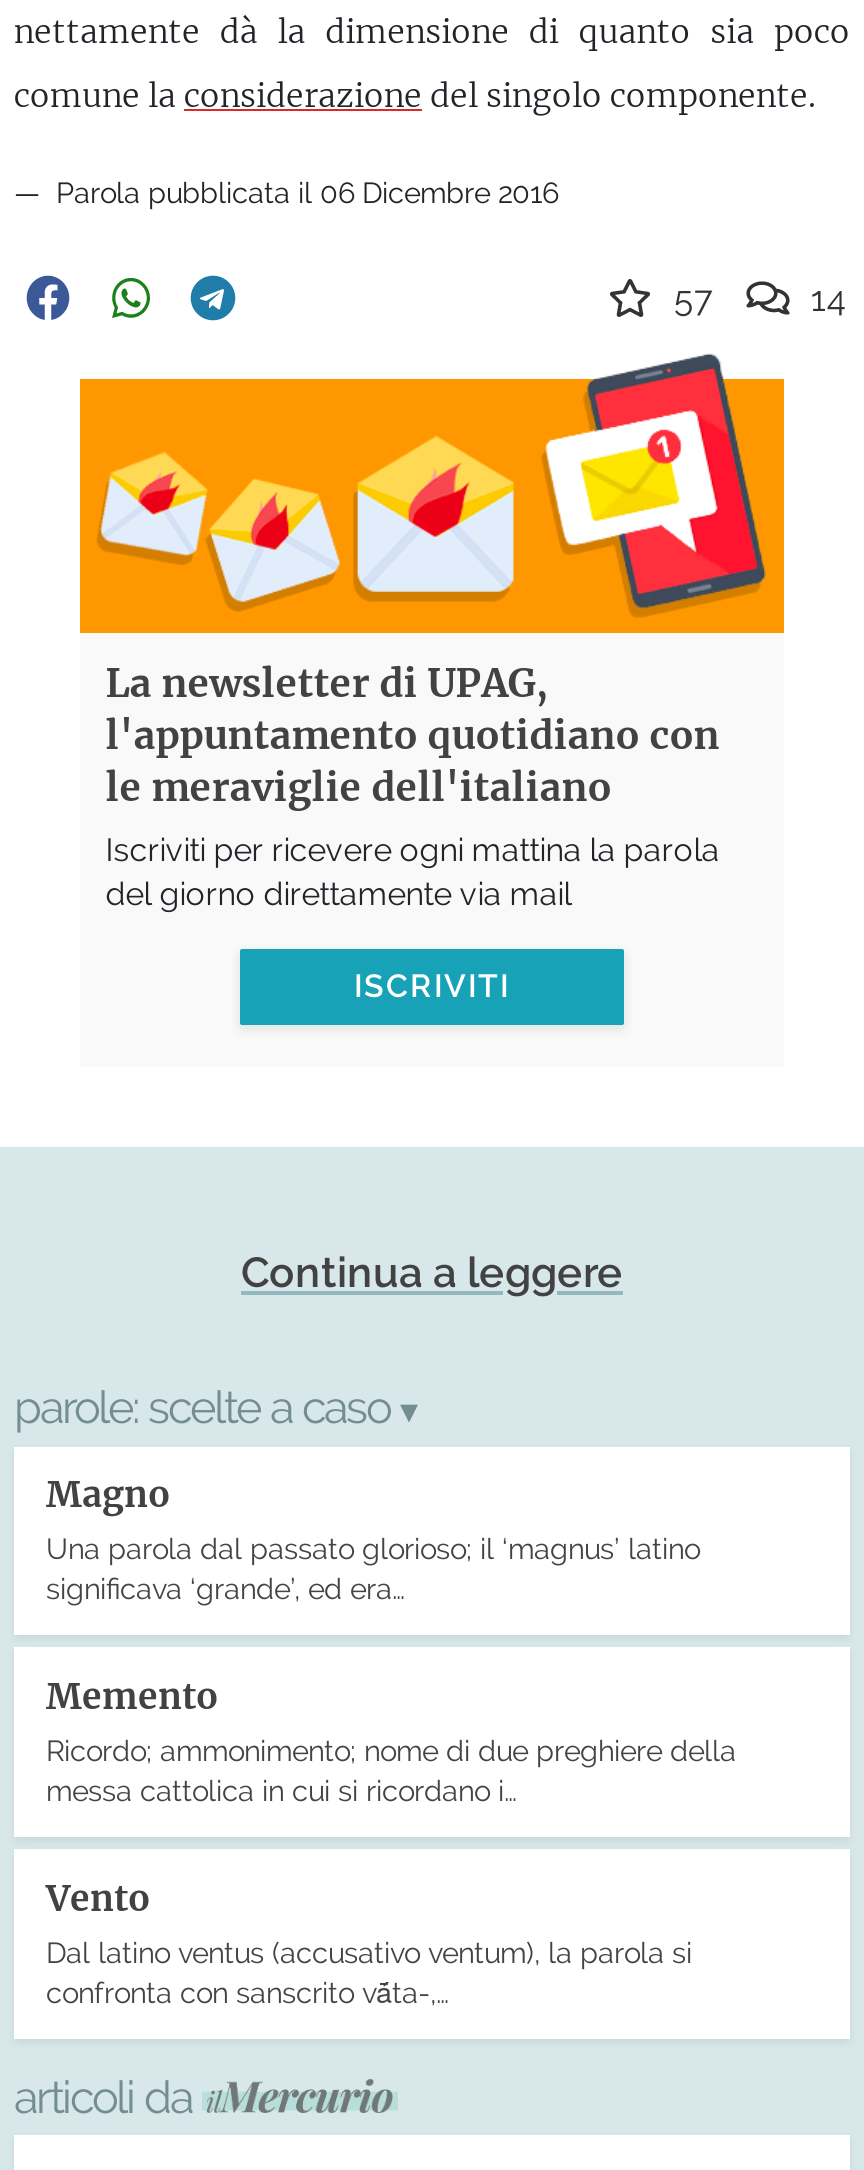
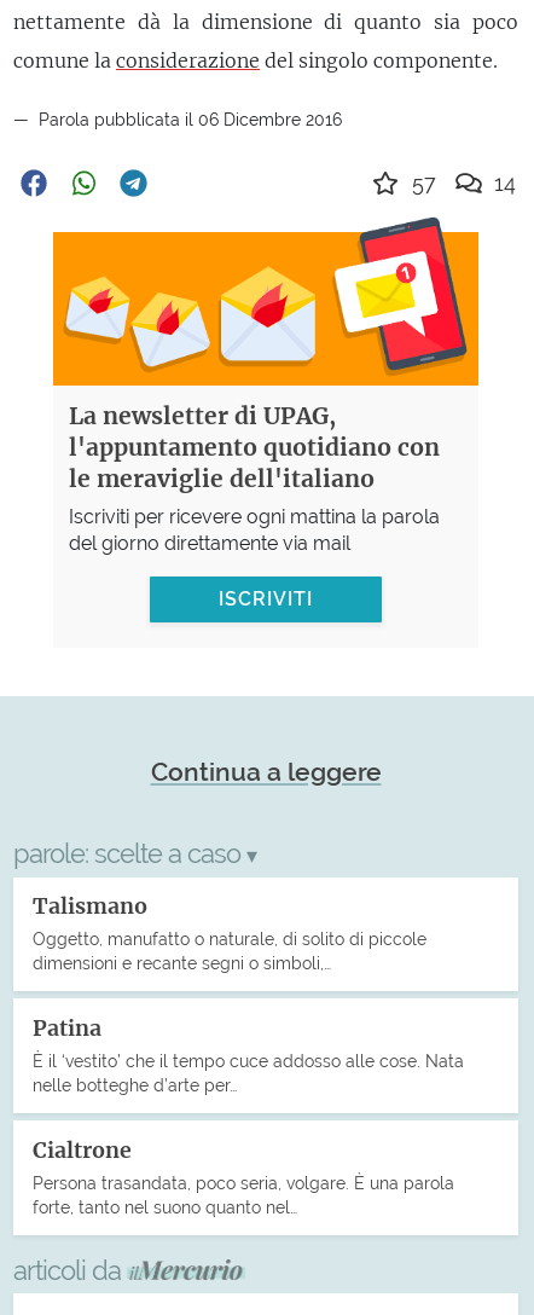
- Magno
- Una parola dal passato glorioso; il ‘magnus’ latino
- significava ‘grande’, ed era…
+ Talismano
+ Oggetto, manufatto o naturale, di solito di piccole
+ dimensioni e recante segni o simboli,…

- Memento
- Ricordo; ammonimento; nome di due preghiere della
- messa cattolica in cui si ricordano i…
+ Patina
+ È il ‘vestito’ che il tempo cuce addosso alle cose. Nata
+ nelle botteghe d’arte per…

- Vento
- Dal latino ventus (accusativo ventum), la parola si
- confronta con sanscrito vā́ta-,…
+ Cialtrone
+ Persona trasandata, poco seria, volgare. È una parola
+ forte, tanto nel suono quanto nel…
